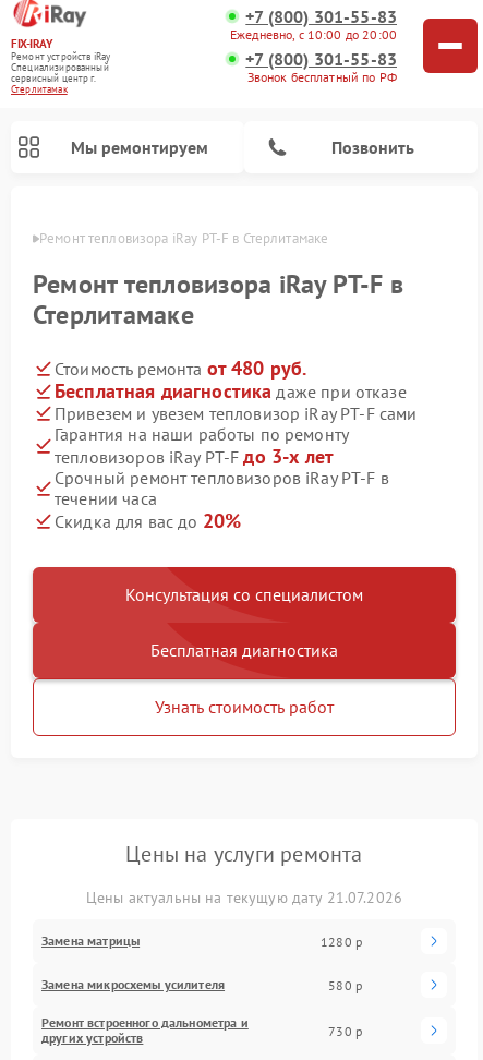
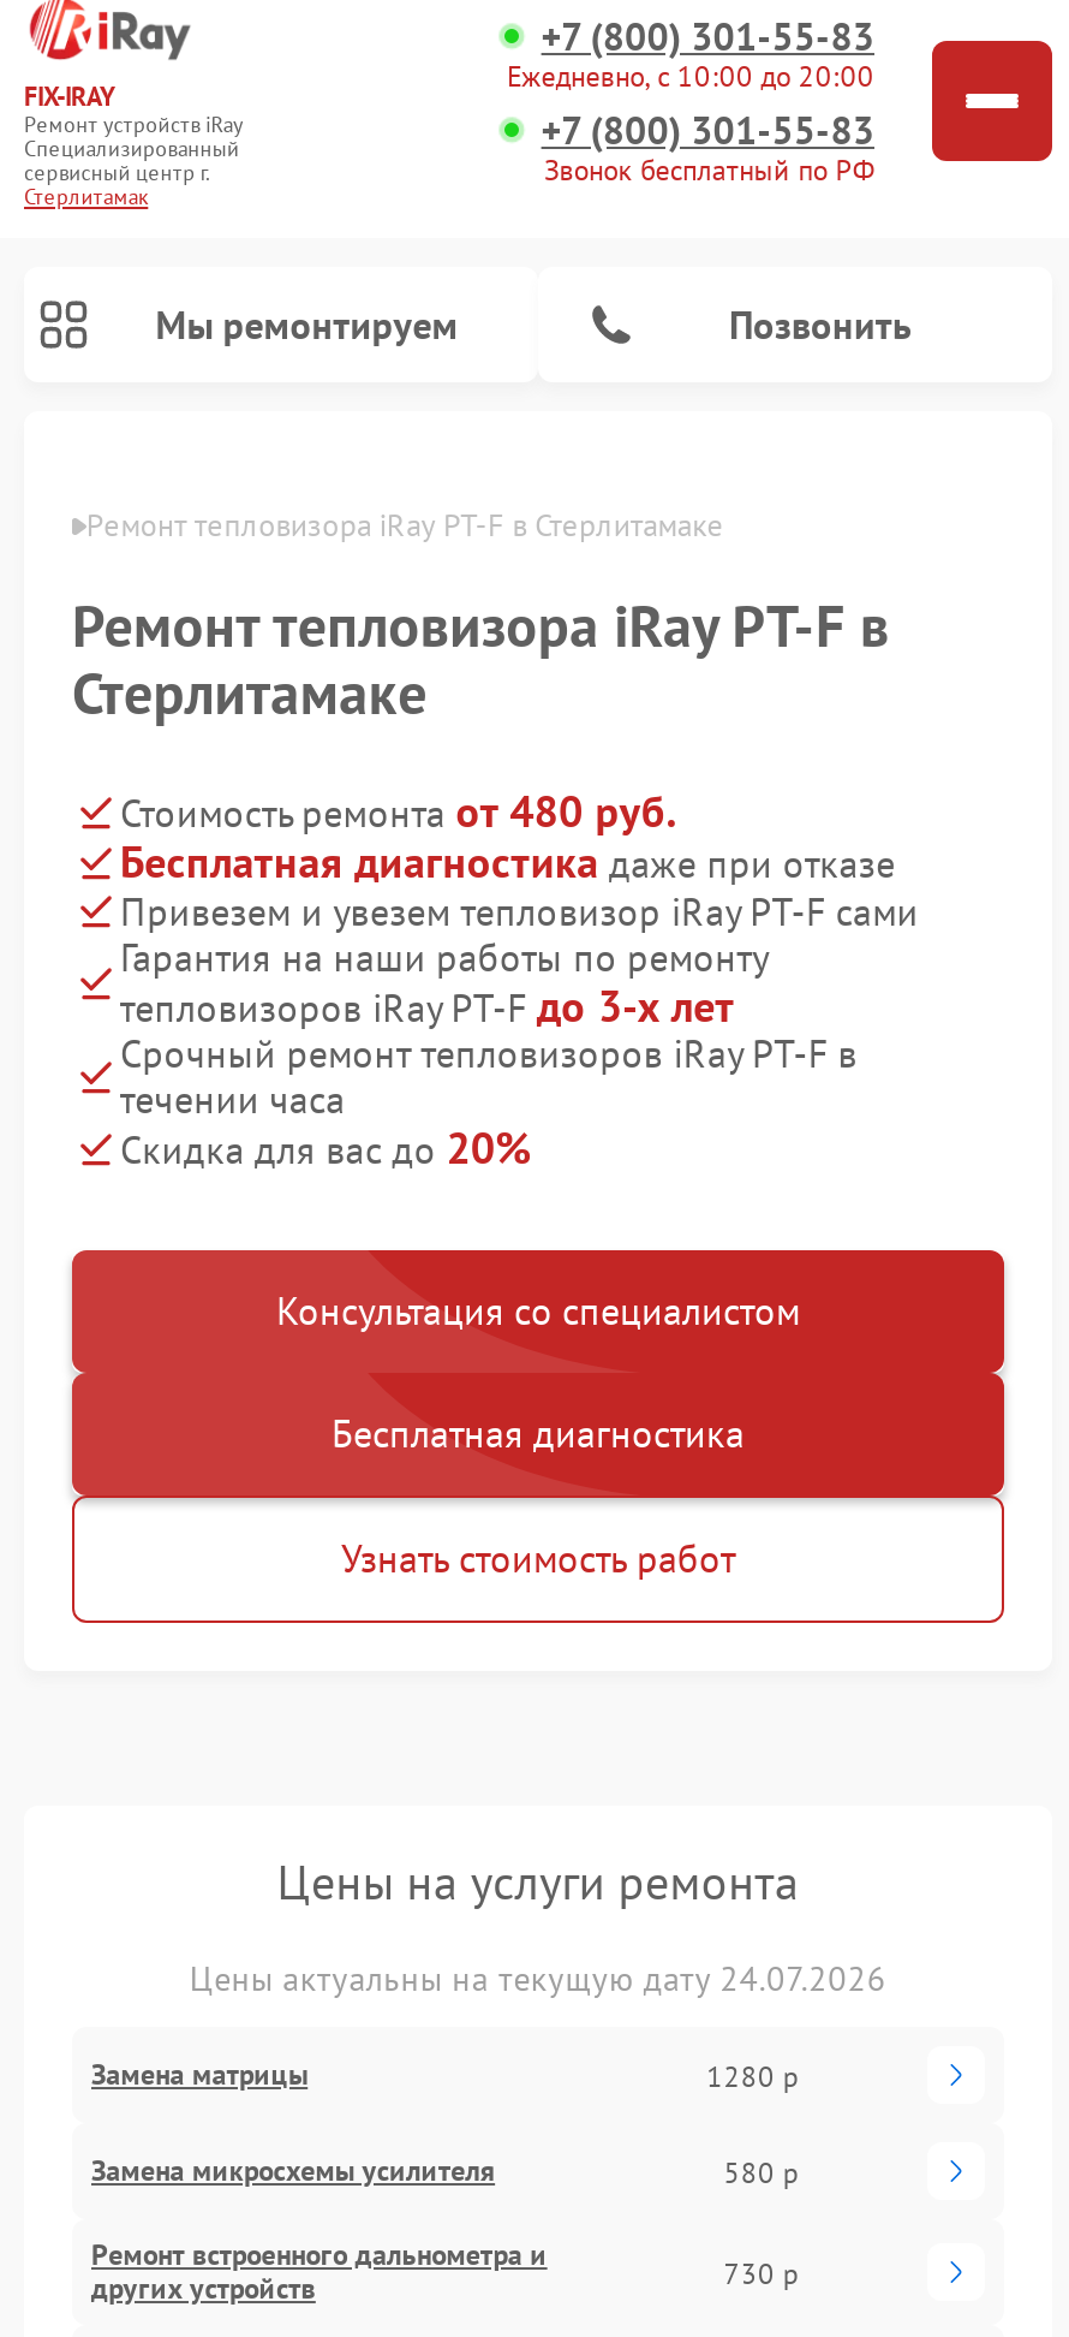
- Цены актуальны на текущую дату 21.07.2026
+ Цены актуальны на текущую дату 24.07.2026
